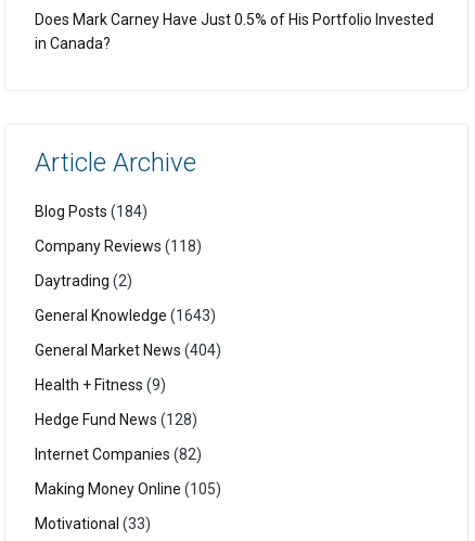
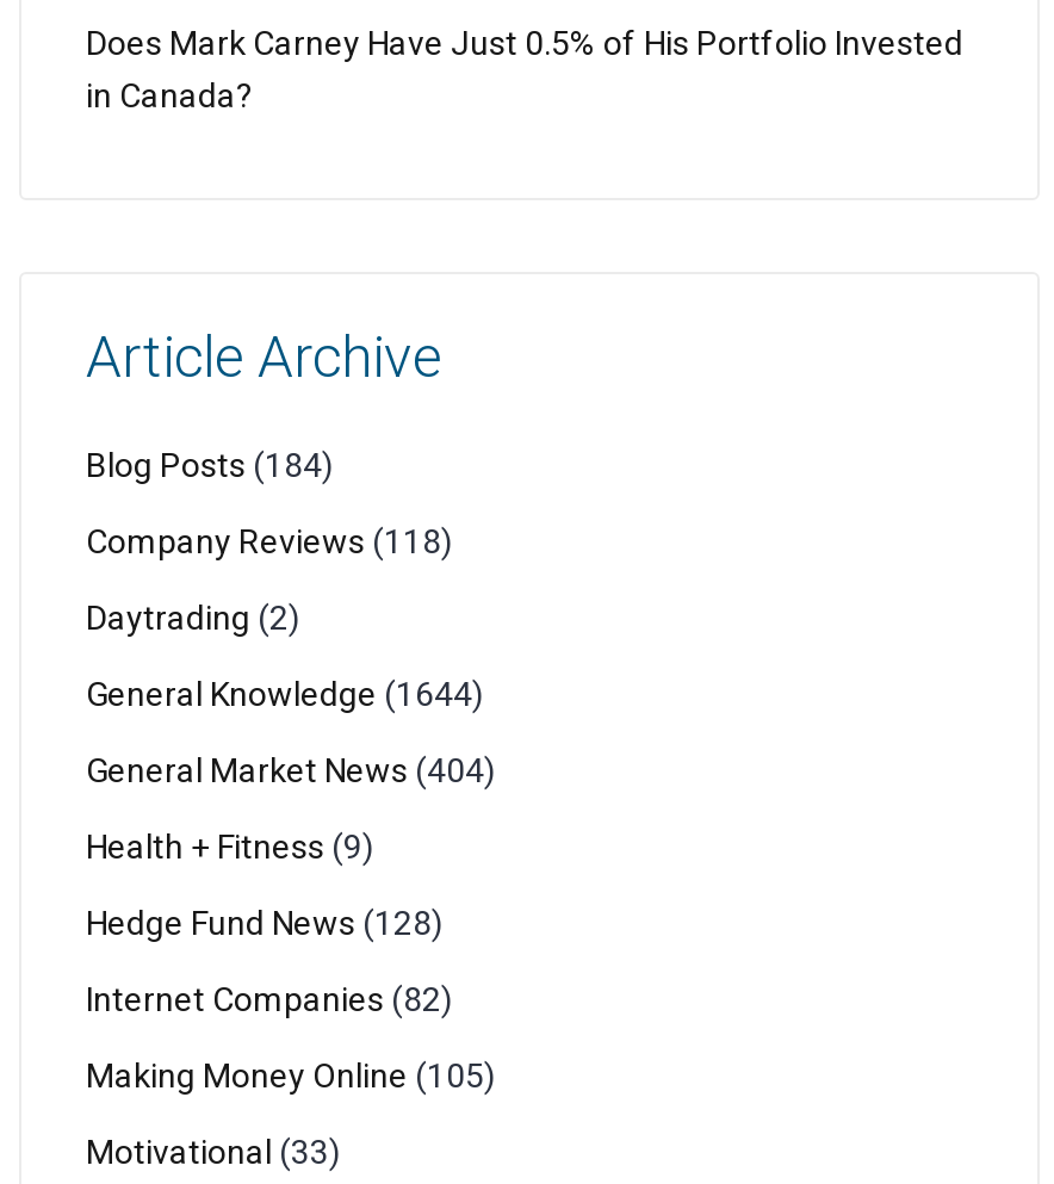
- General Knowledge (1643)
+ General Knowledge (1644)
